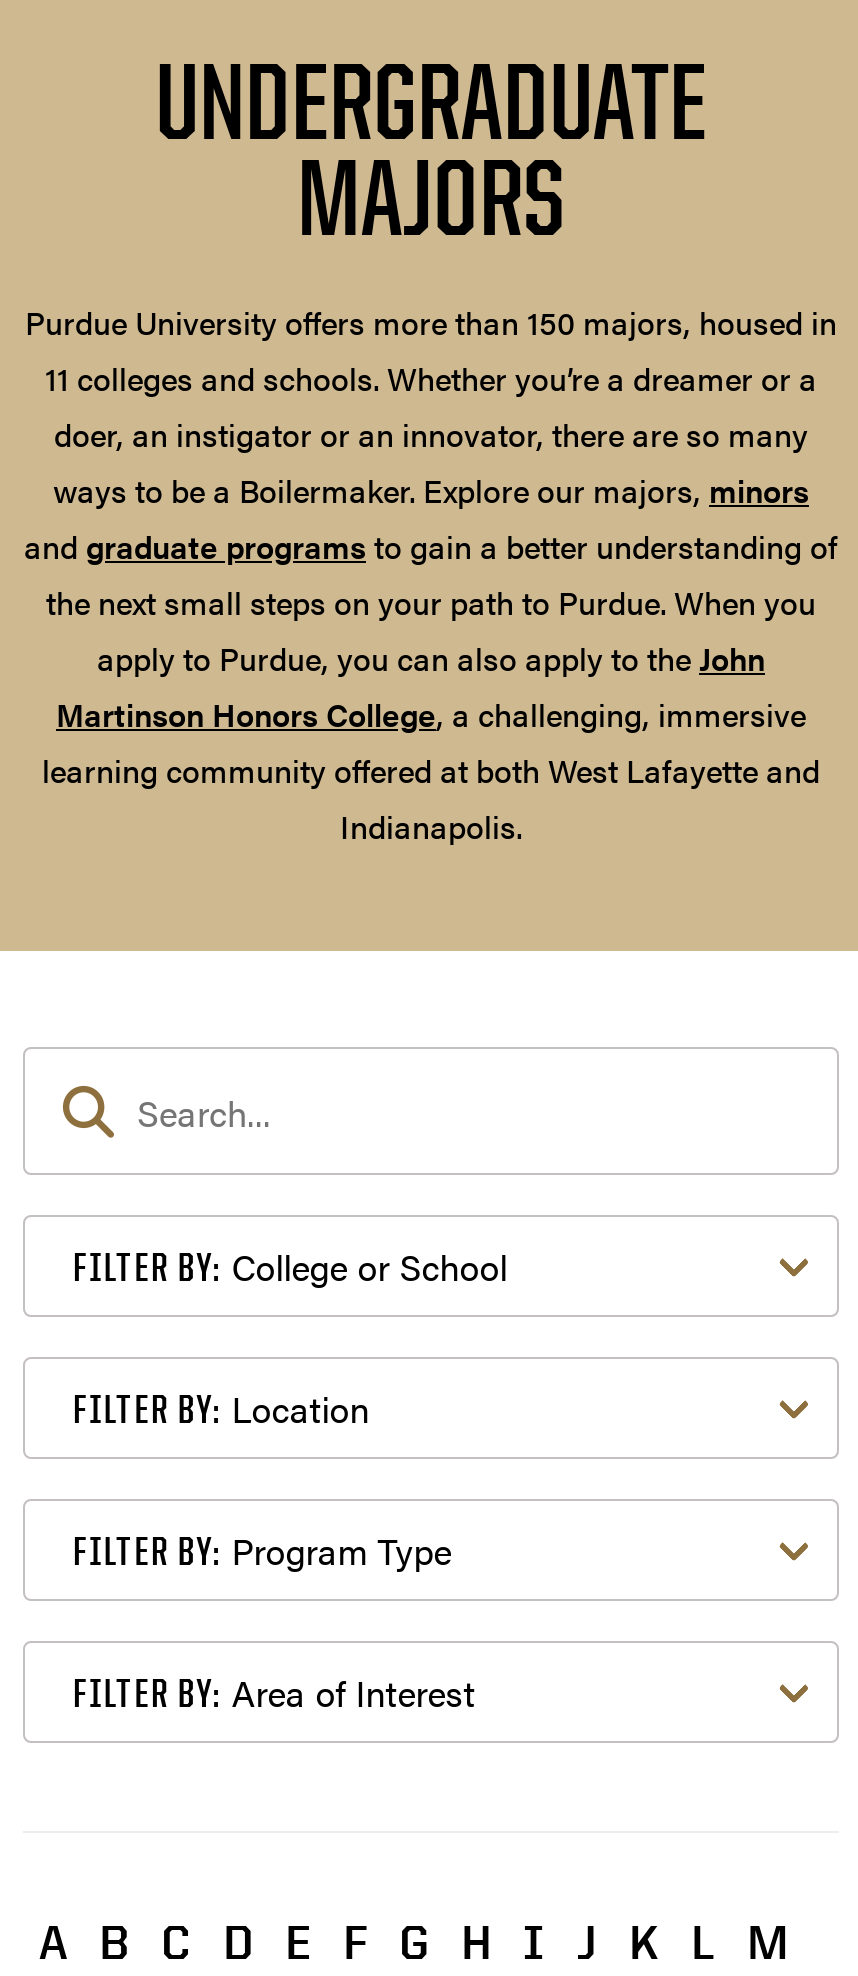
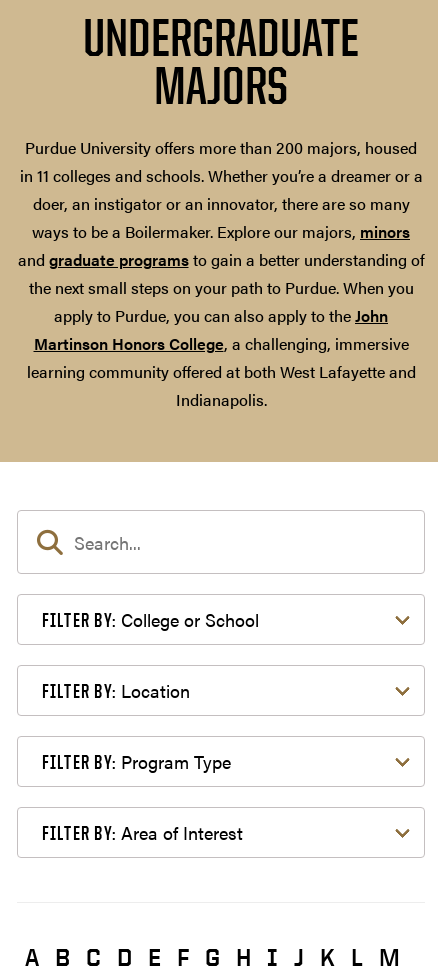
- Purdue University offers more than 150 majors, housed in
- 11 colleges and schools. Whether you’re a dreamer or a
+ Purdue University offers more than 200 majors, housed
+ in 11 colleges and schools. Whether you’re a dreamer or a
